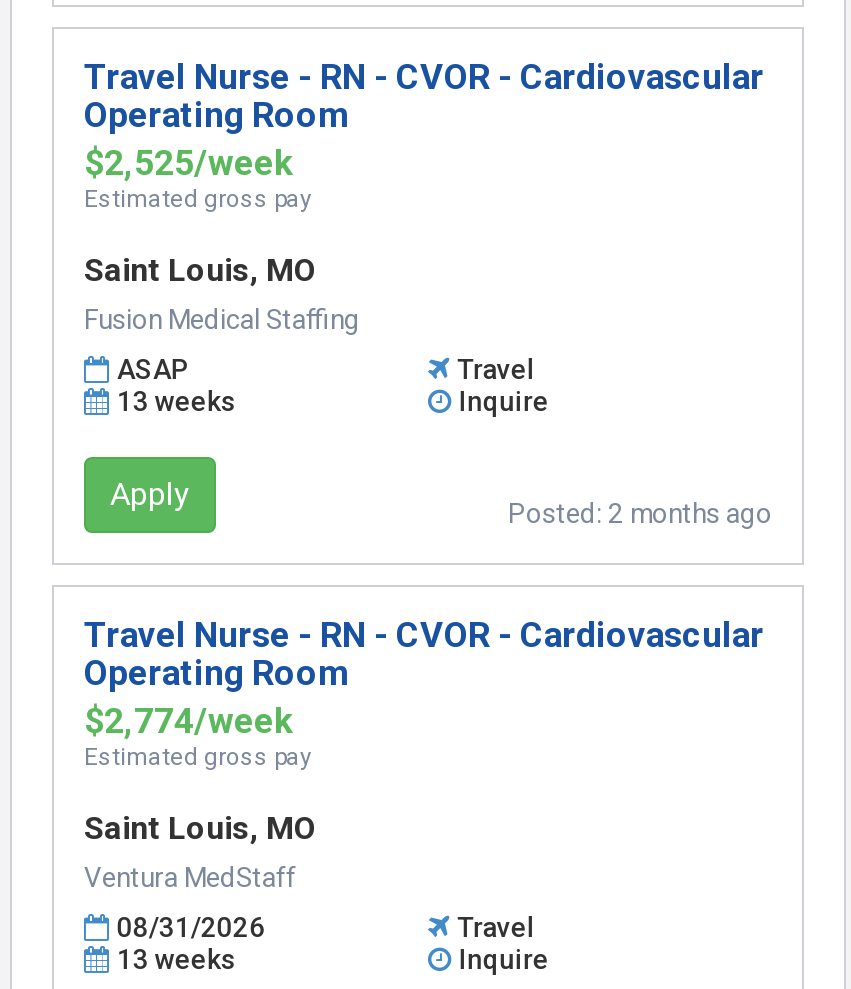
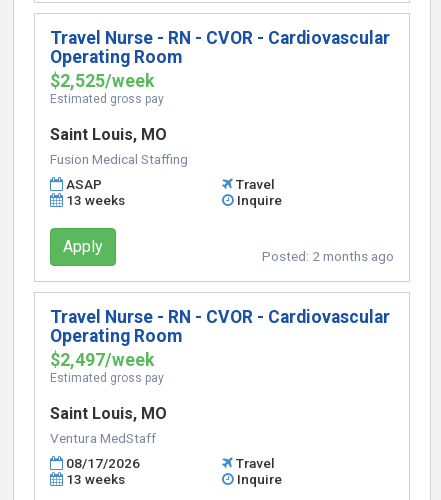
- $2,774/week
+ $2,497/week

- 08/31/2026
+ 08/17/2026
